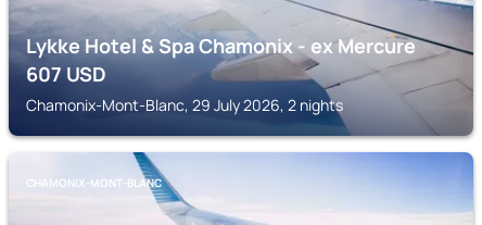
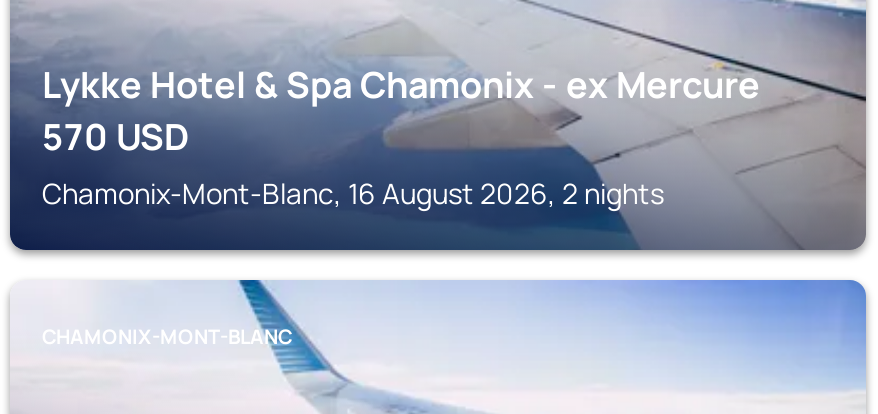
- 607 USD
+ 570 USD

- Chamonix-Mont-Blanc, 29 July 2026, 2 nights
+ Chamonix-Mont-Blanc, 16 August 2026, 2 nights
